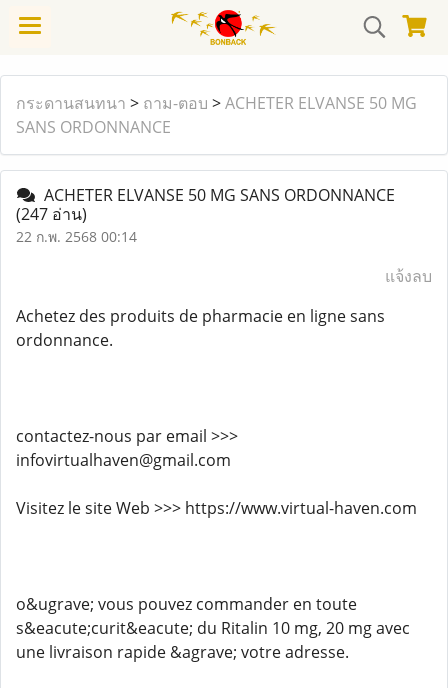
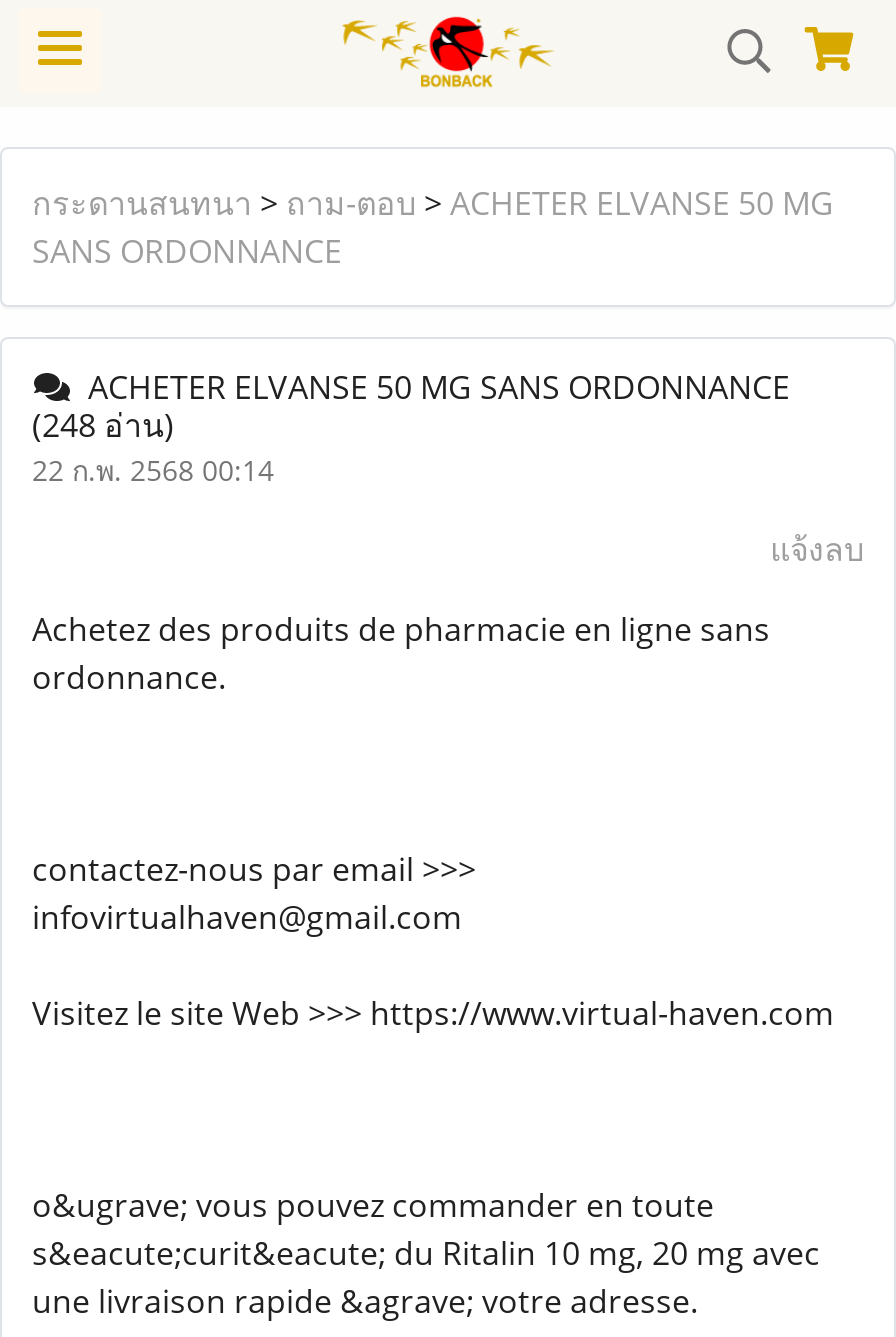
- (247 อ่าน)
+ (248 อ่าน)
